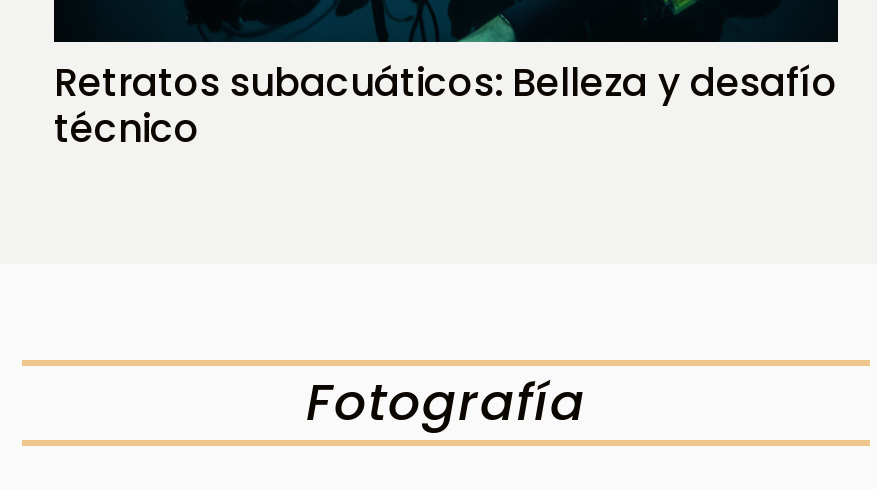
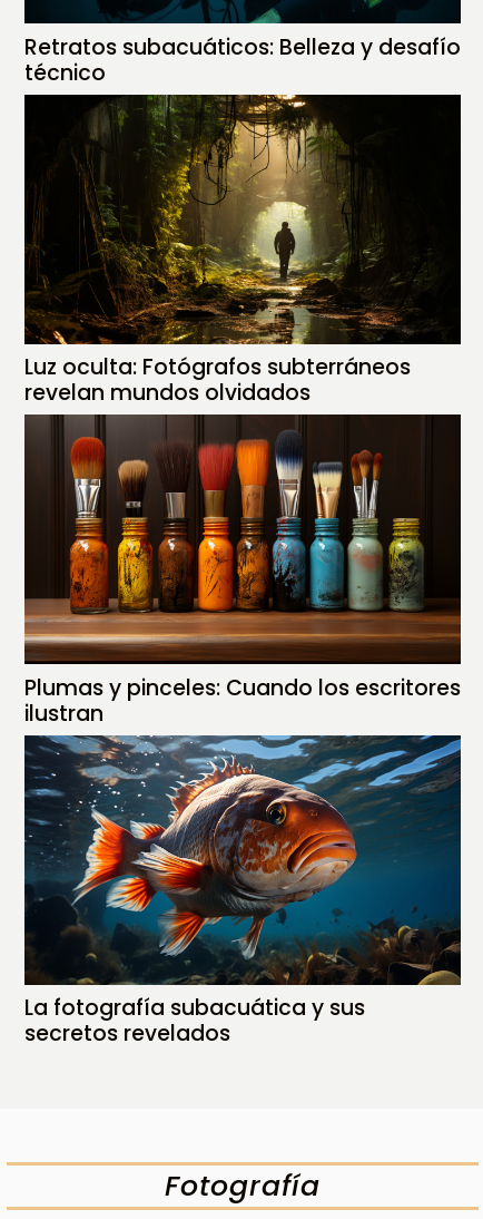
+ [image]
+ Plumas y pinceles: Cuando los escritores
+ ilustran

+ [image]
+ Luz oculta: Fotógrafos subterráneos
+ revelan mundos olvidados

+ [image]
+ La fotografía subacuática y sus
+ secretos revelados
